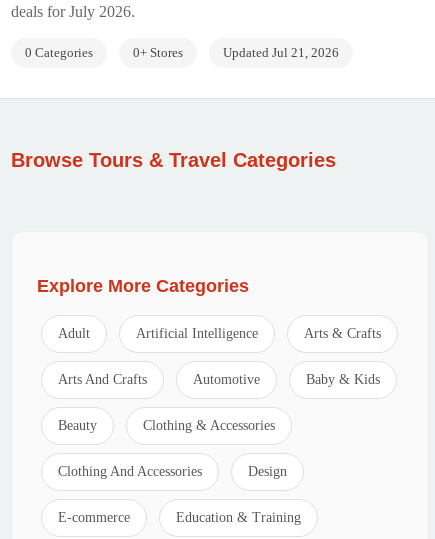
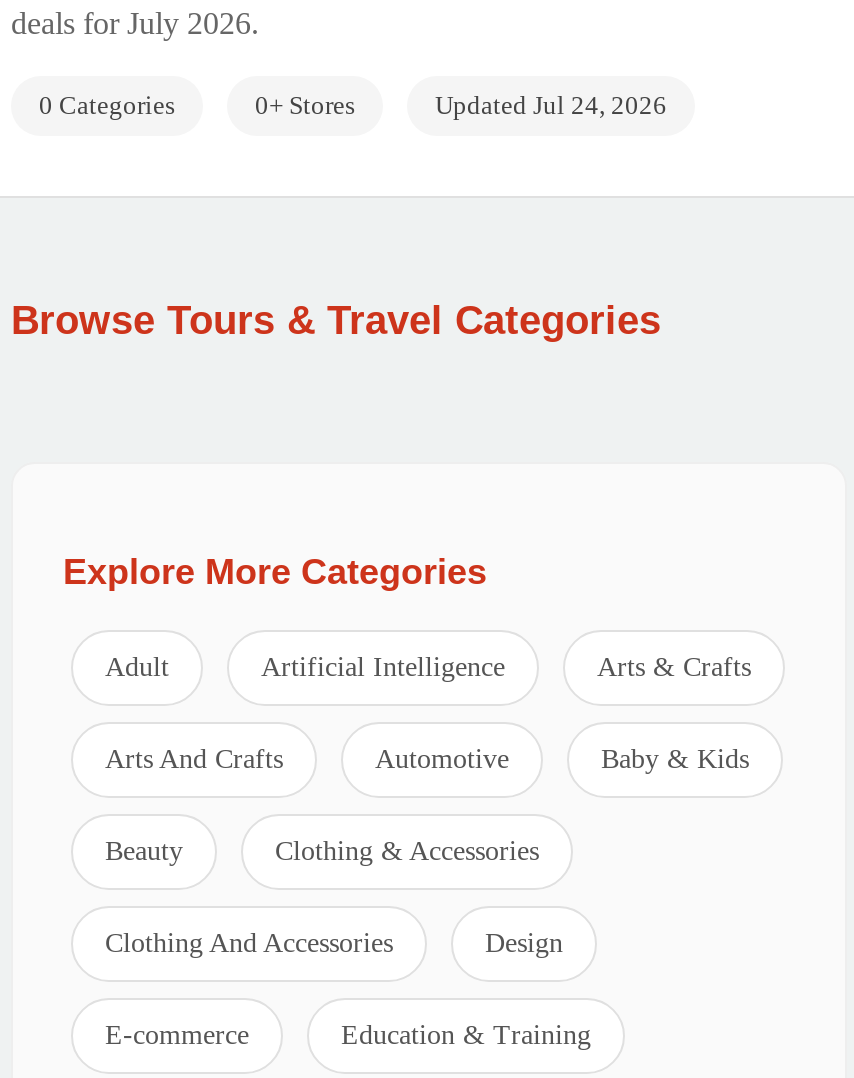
- Updated Jul 21, 2026
+ Updated Jul 24, 2026
